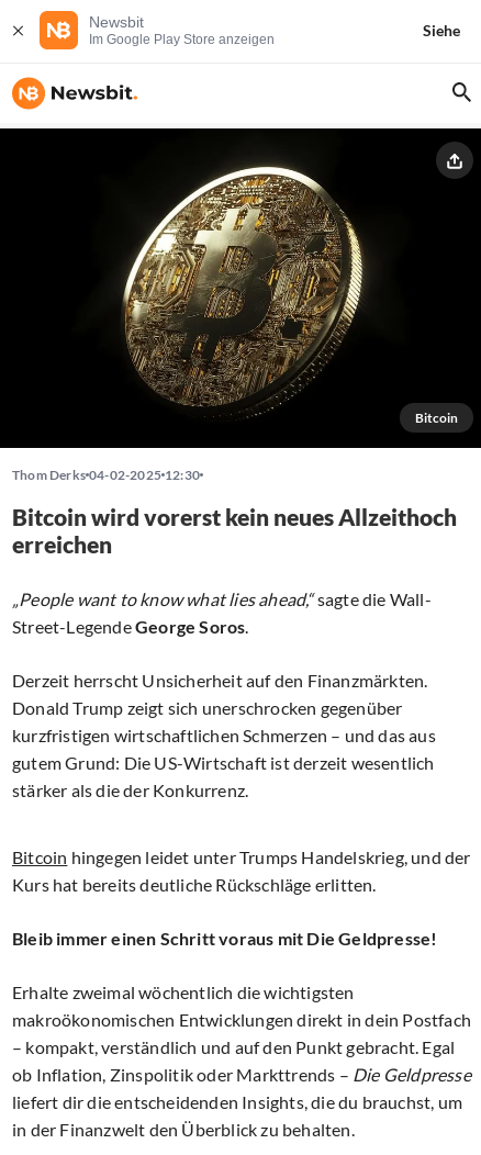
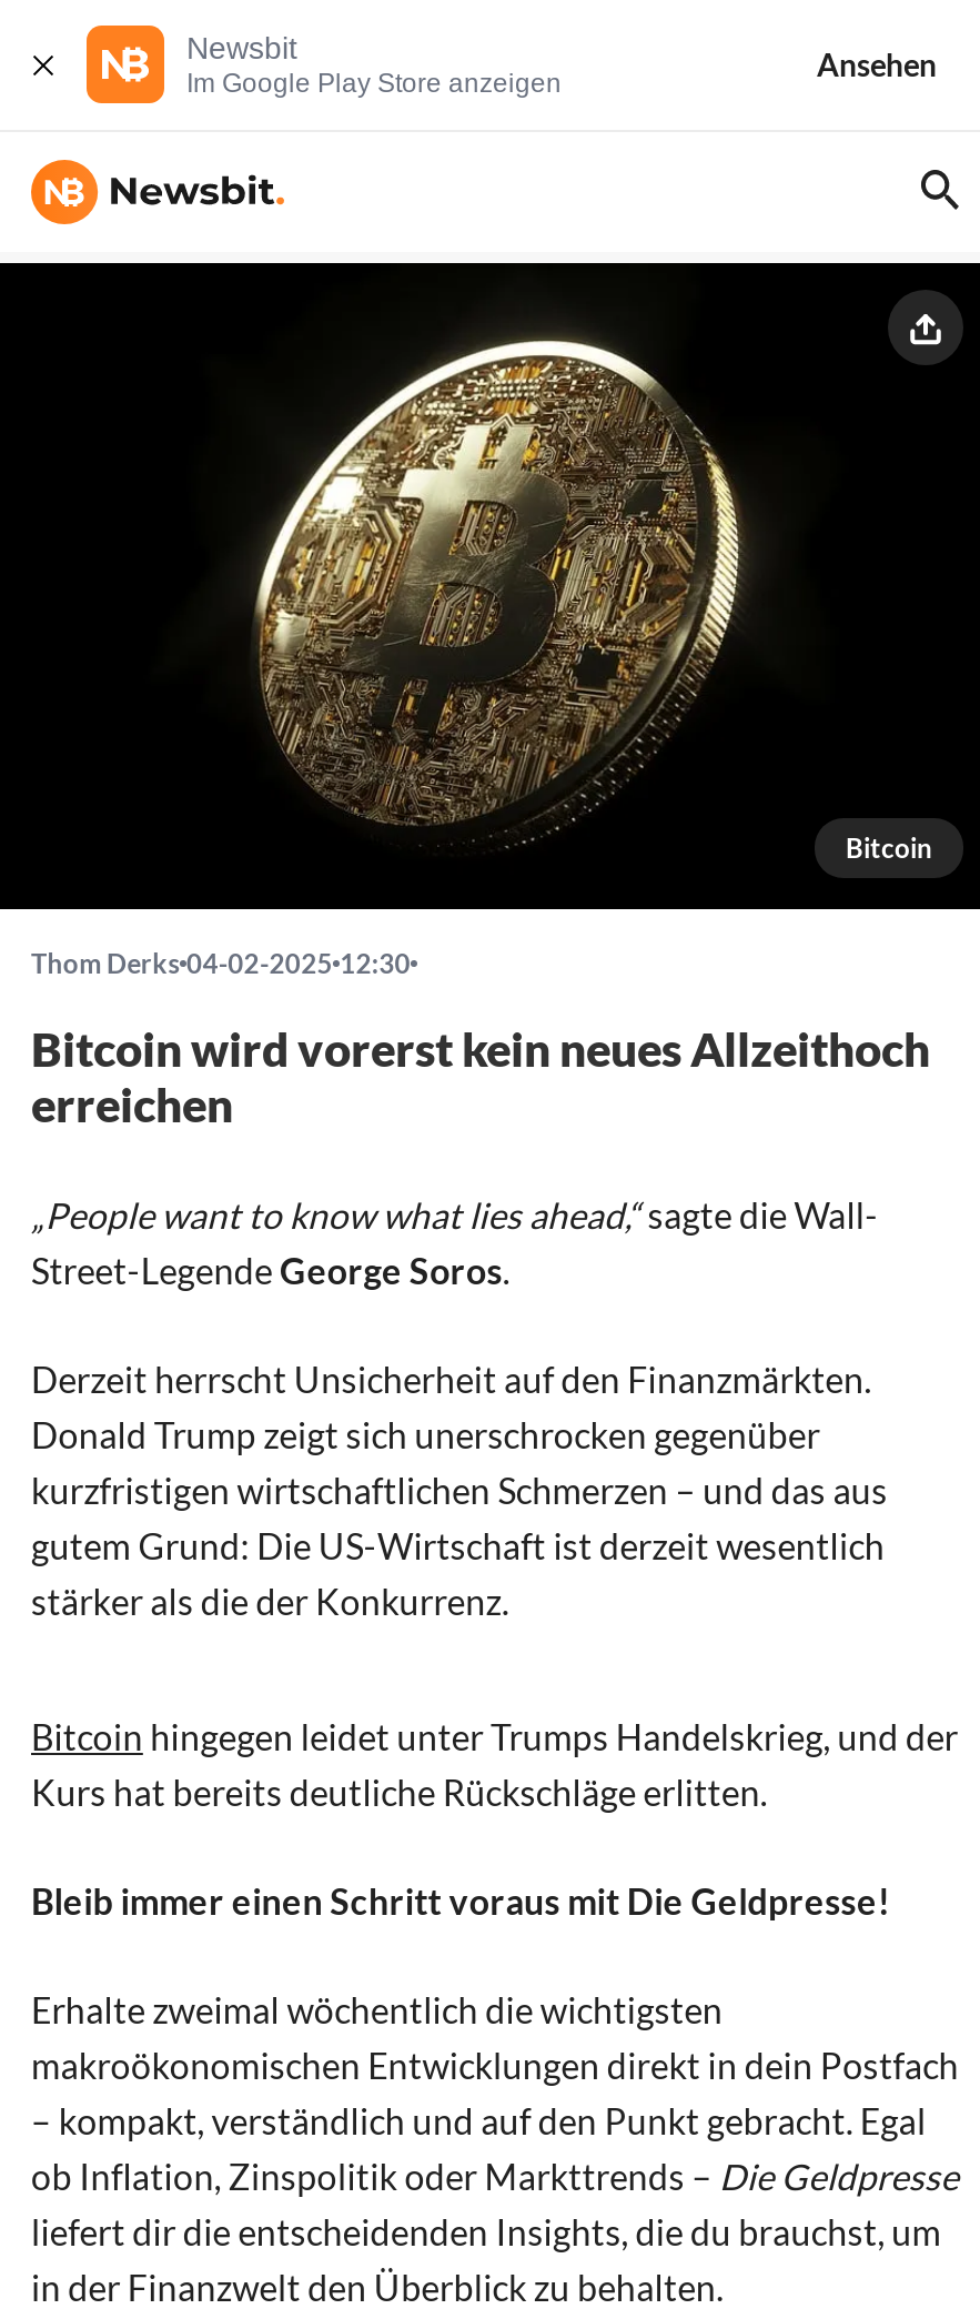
- Siehe
+ Ansehen
